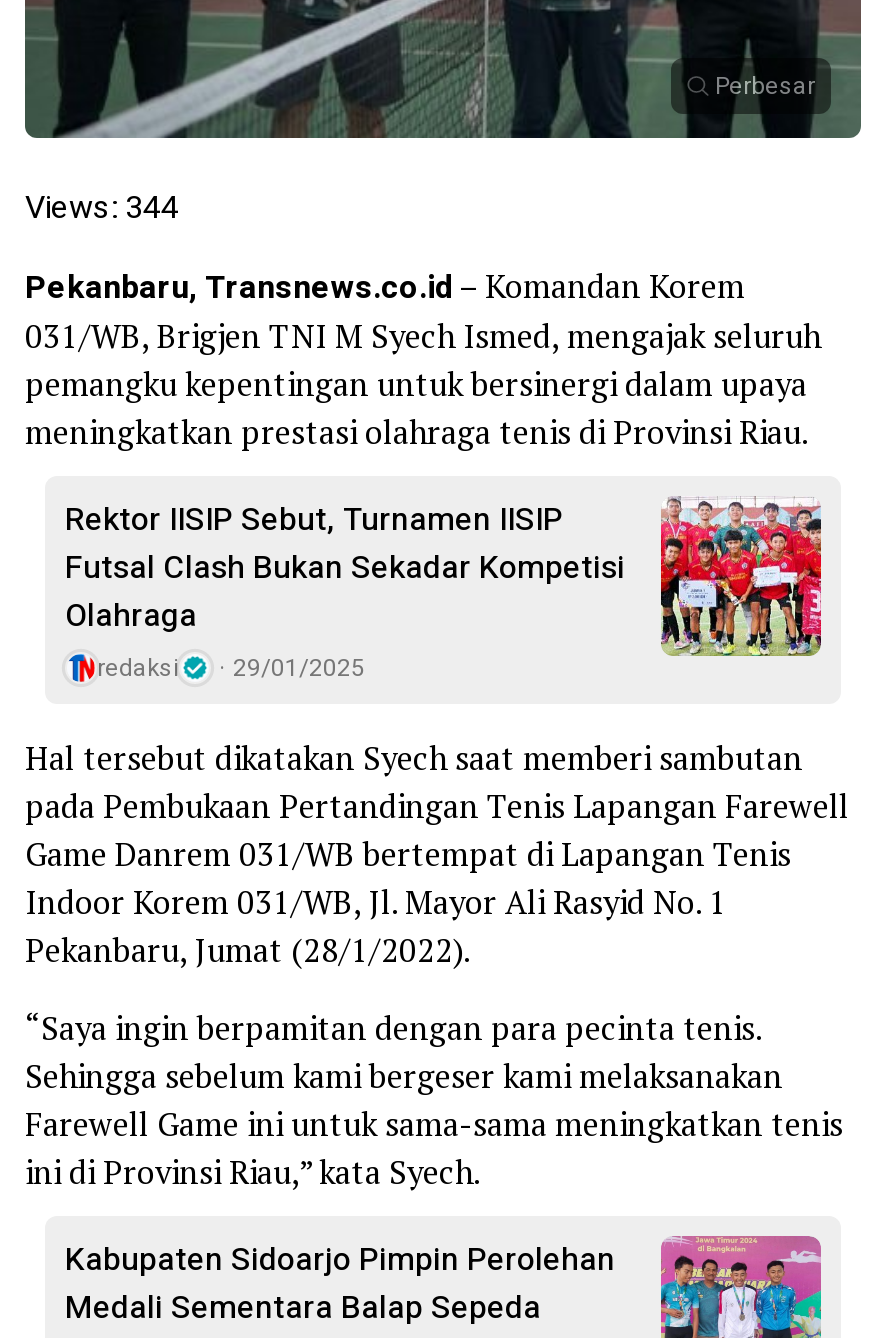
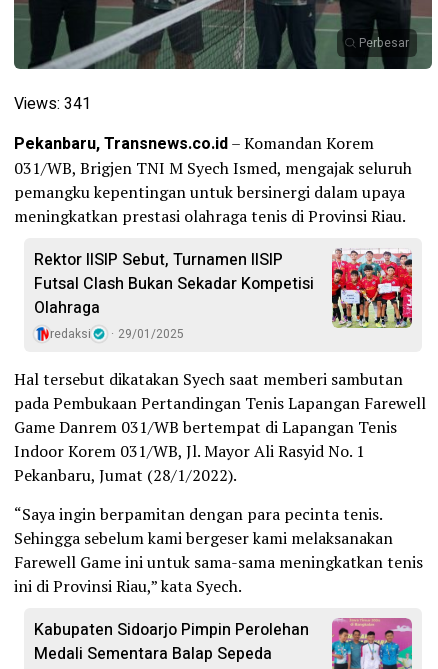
- Views: 344
+ Views: 341
